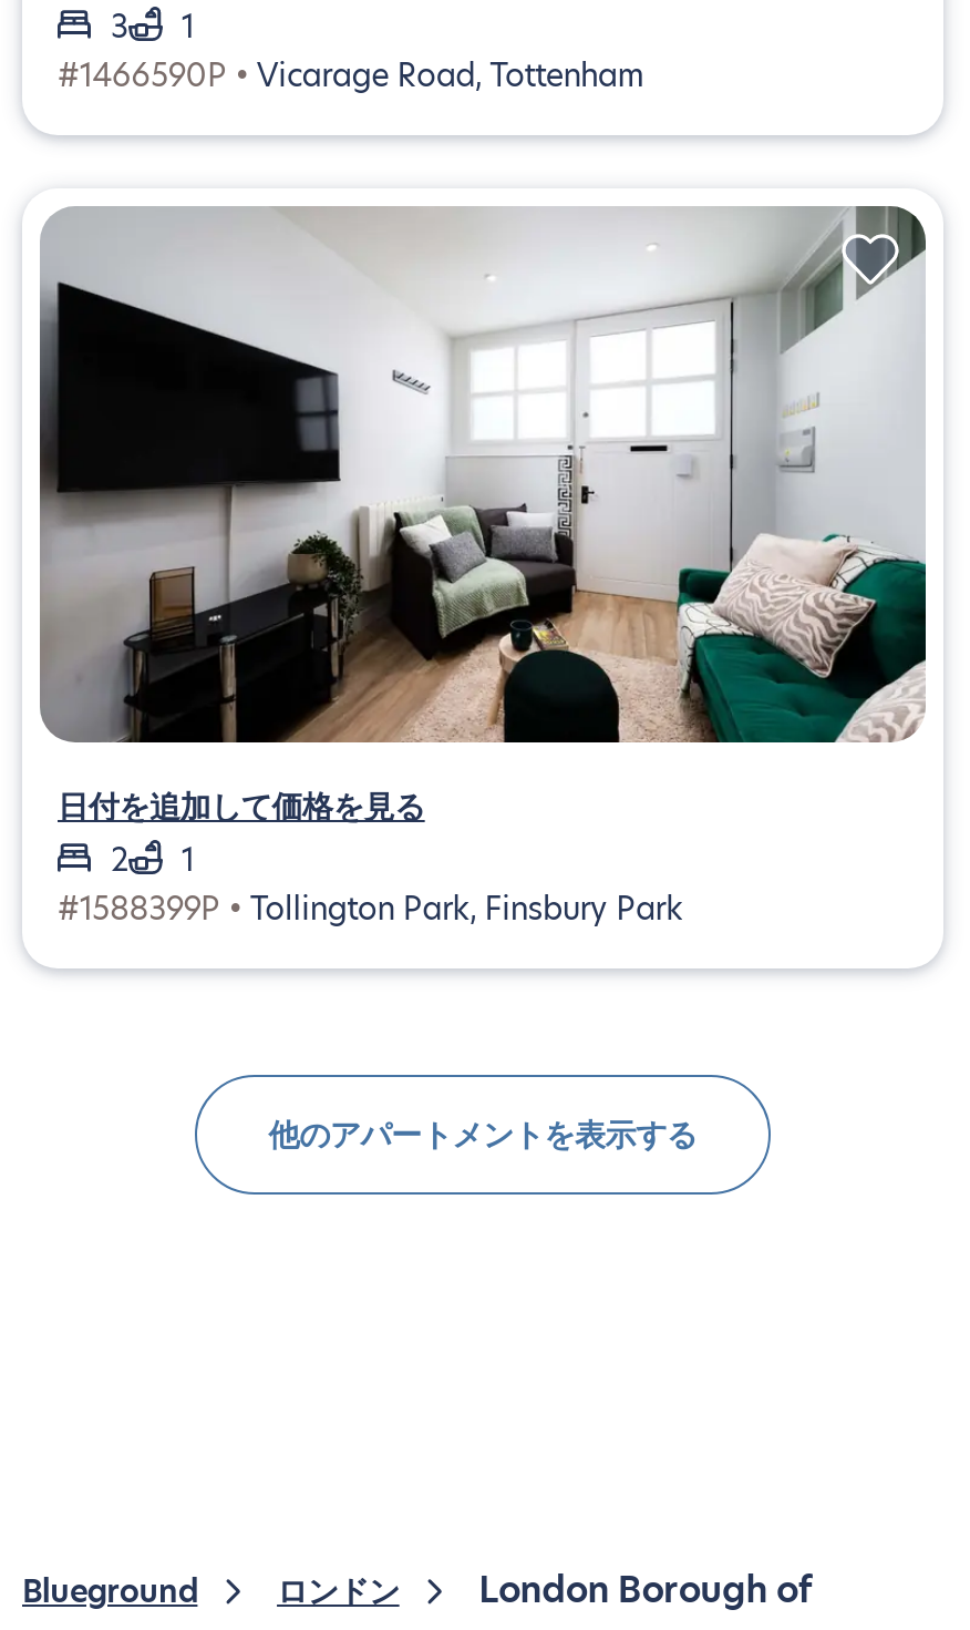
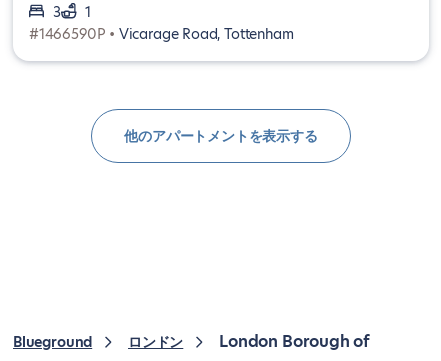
- [image]
- 日付を追加して価格を見る
- 2
- 1
- #1588399P • Tollington Park, Finsbury Park
